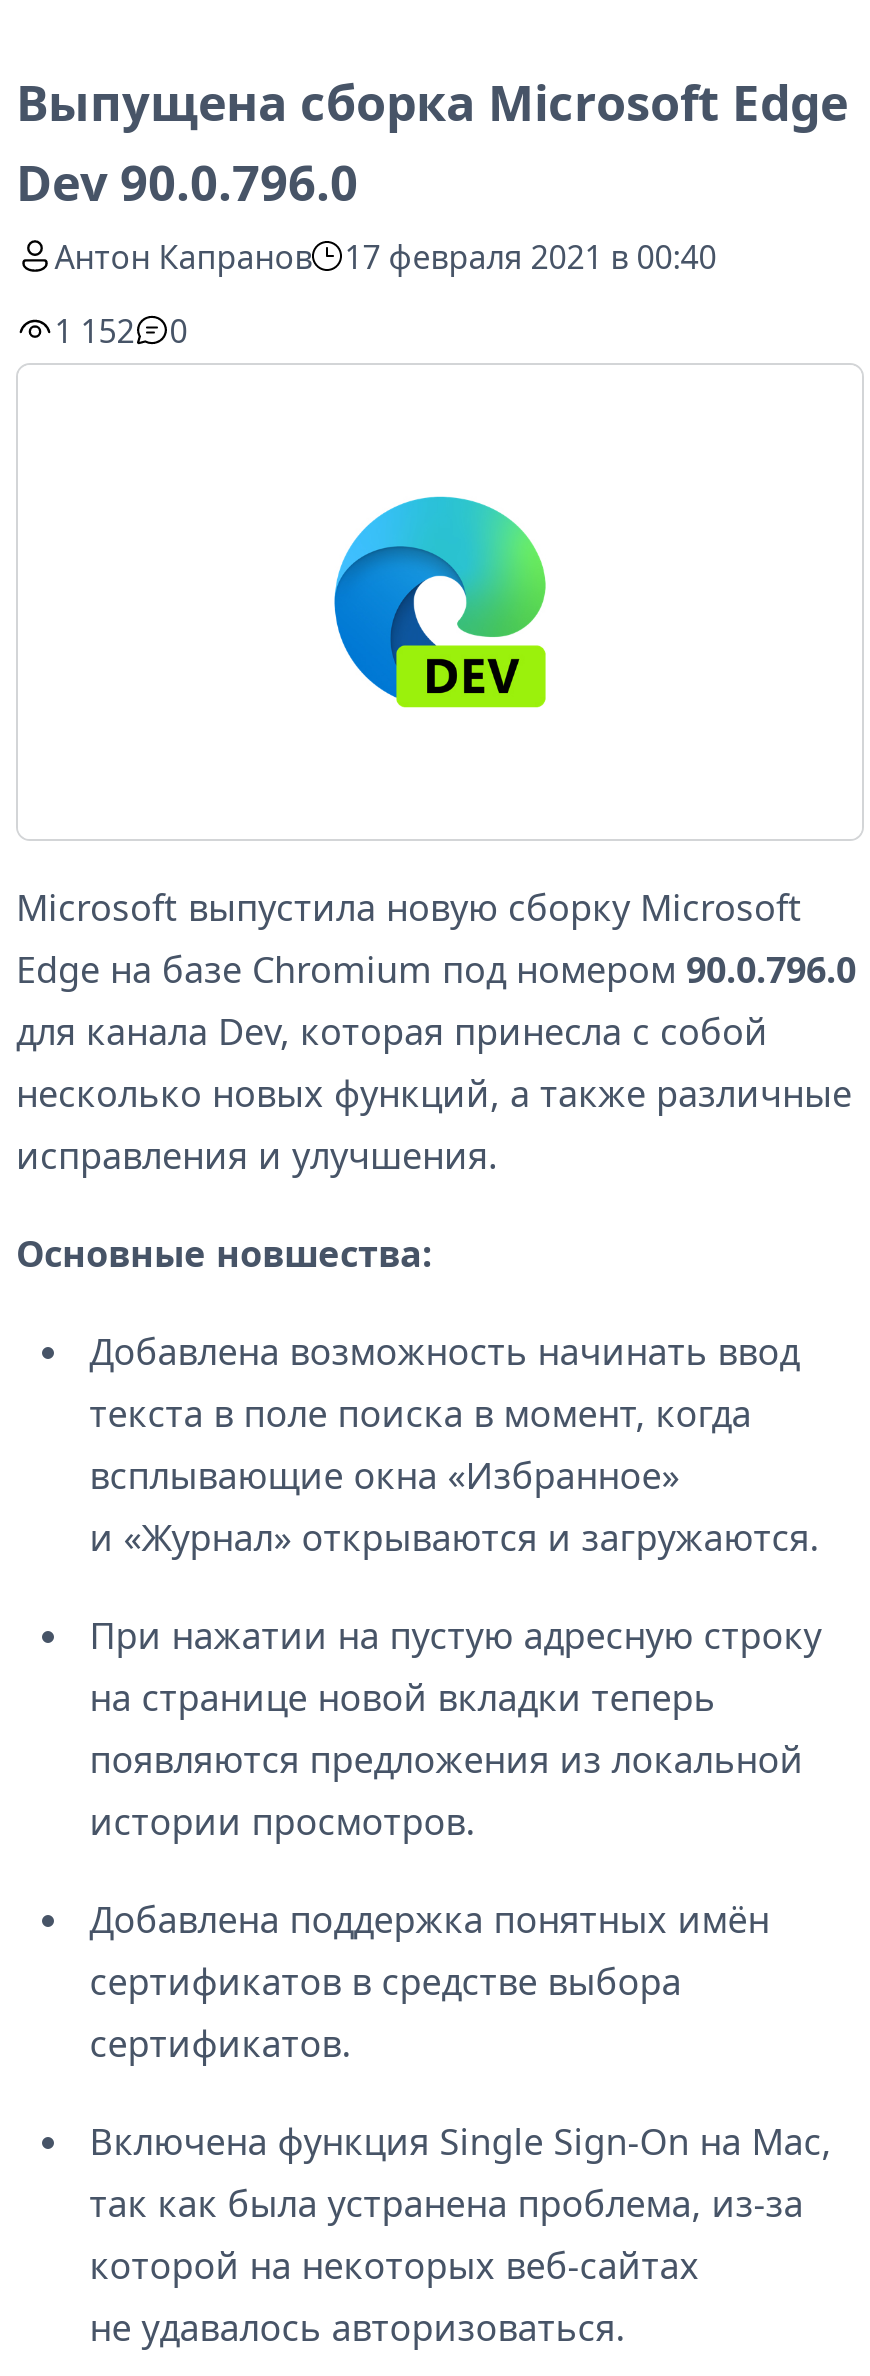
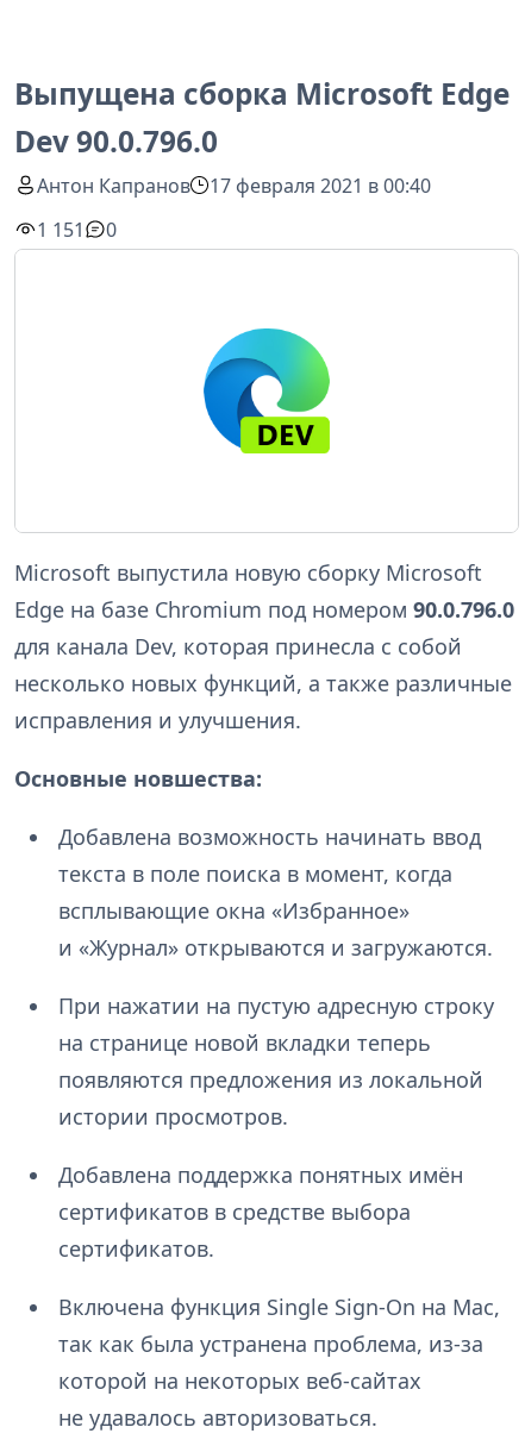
- 1 152 0
+ 1 151 0
